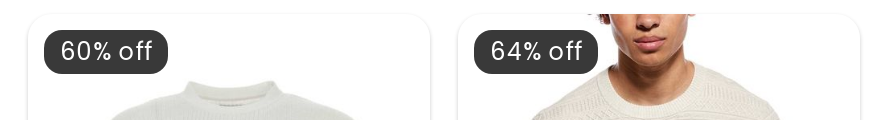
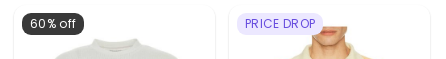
- 64% off
+ PRICE DROP
